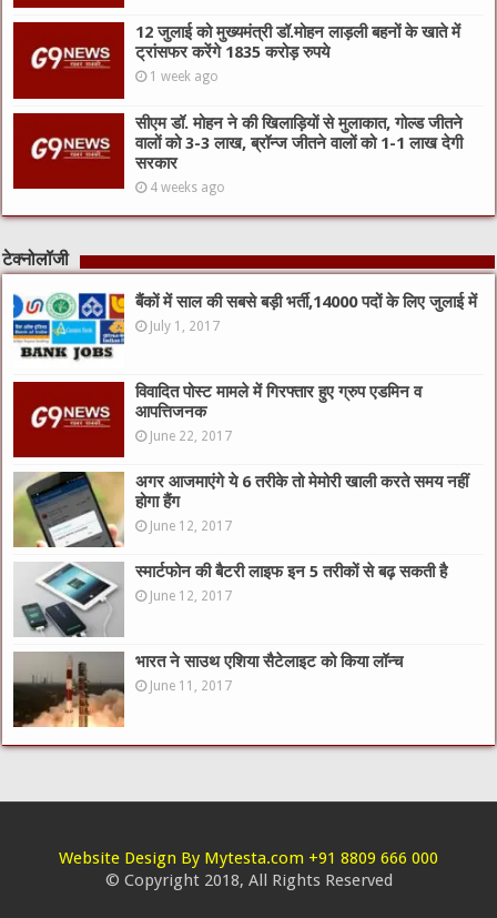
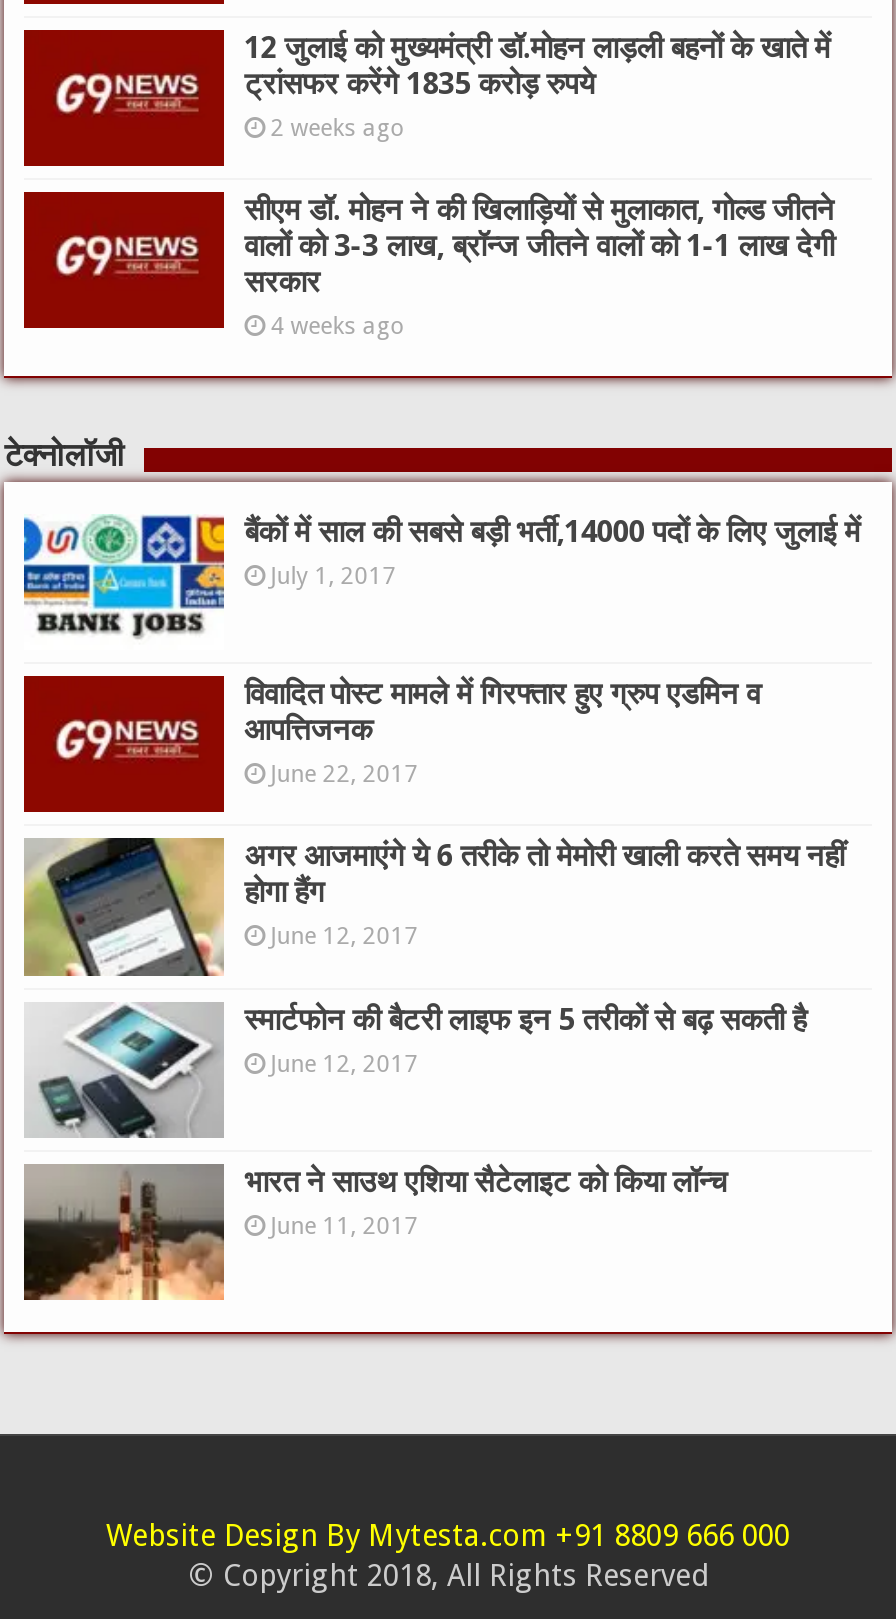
- 1 week ago
+ 2 weeks ago
